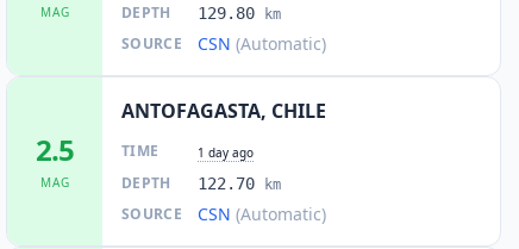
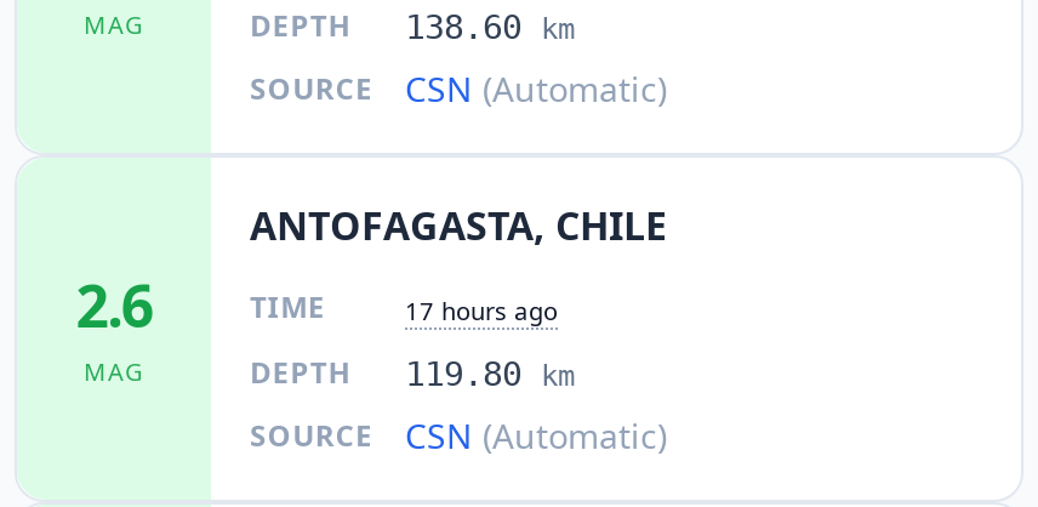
- DEPTH 129.80 km
+ DEPTH 138.60 km

- 2.5
+ 2.6

- 1 day ago
+ 17 hours ago

- DEPTH 122.70 km
+ DEPTH 119.80 km
